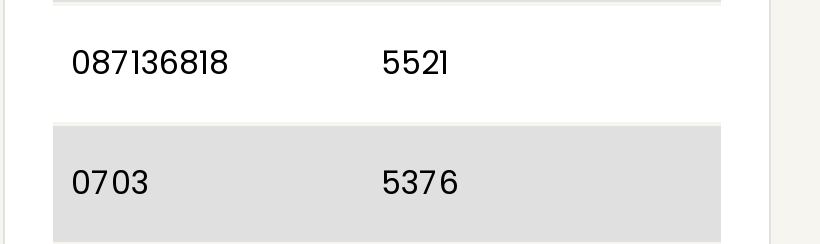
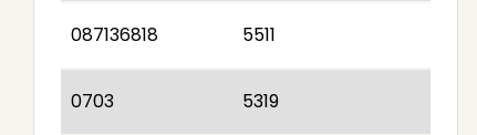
- 5521
+ 5511

- 5376
+ 5319
